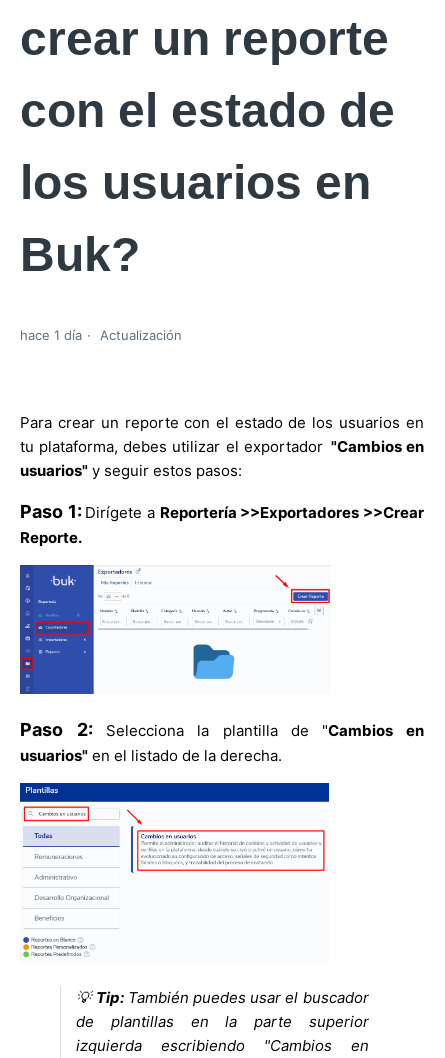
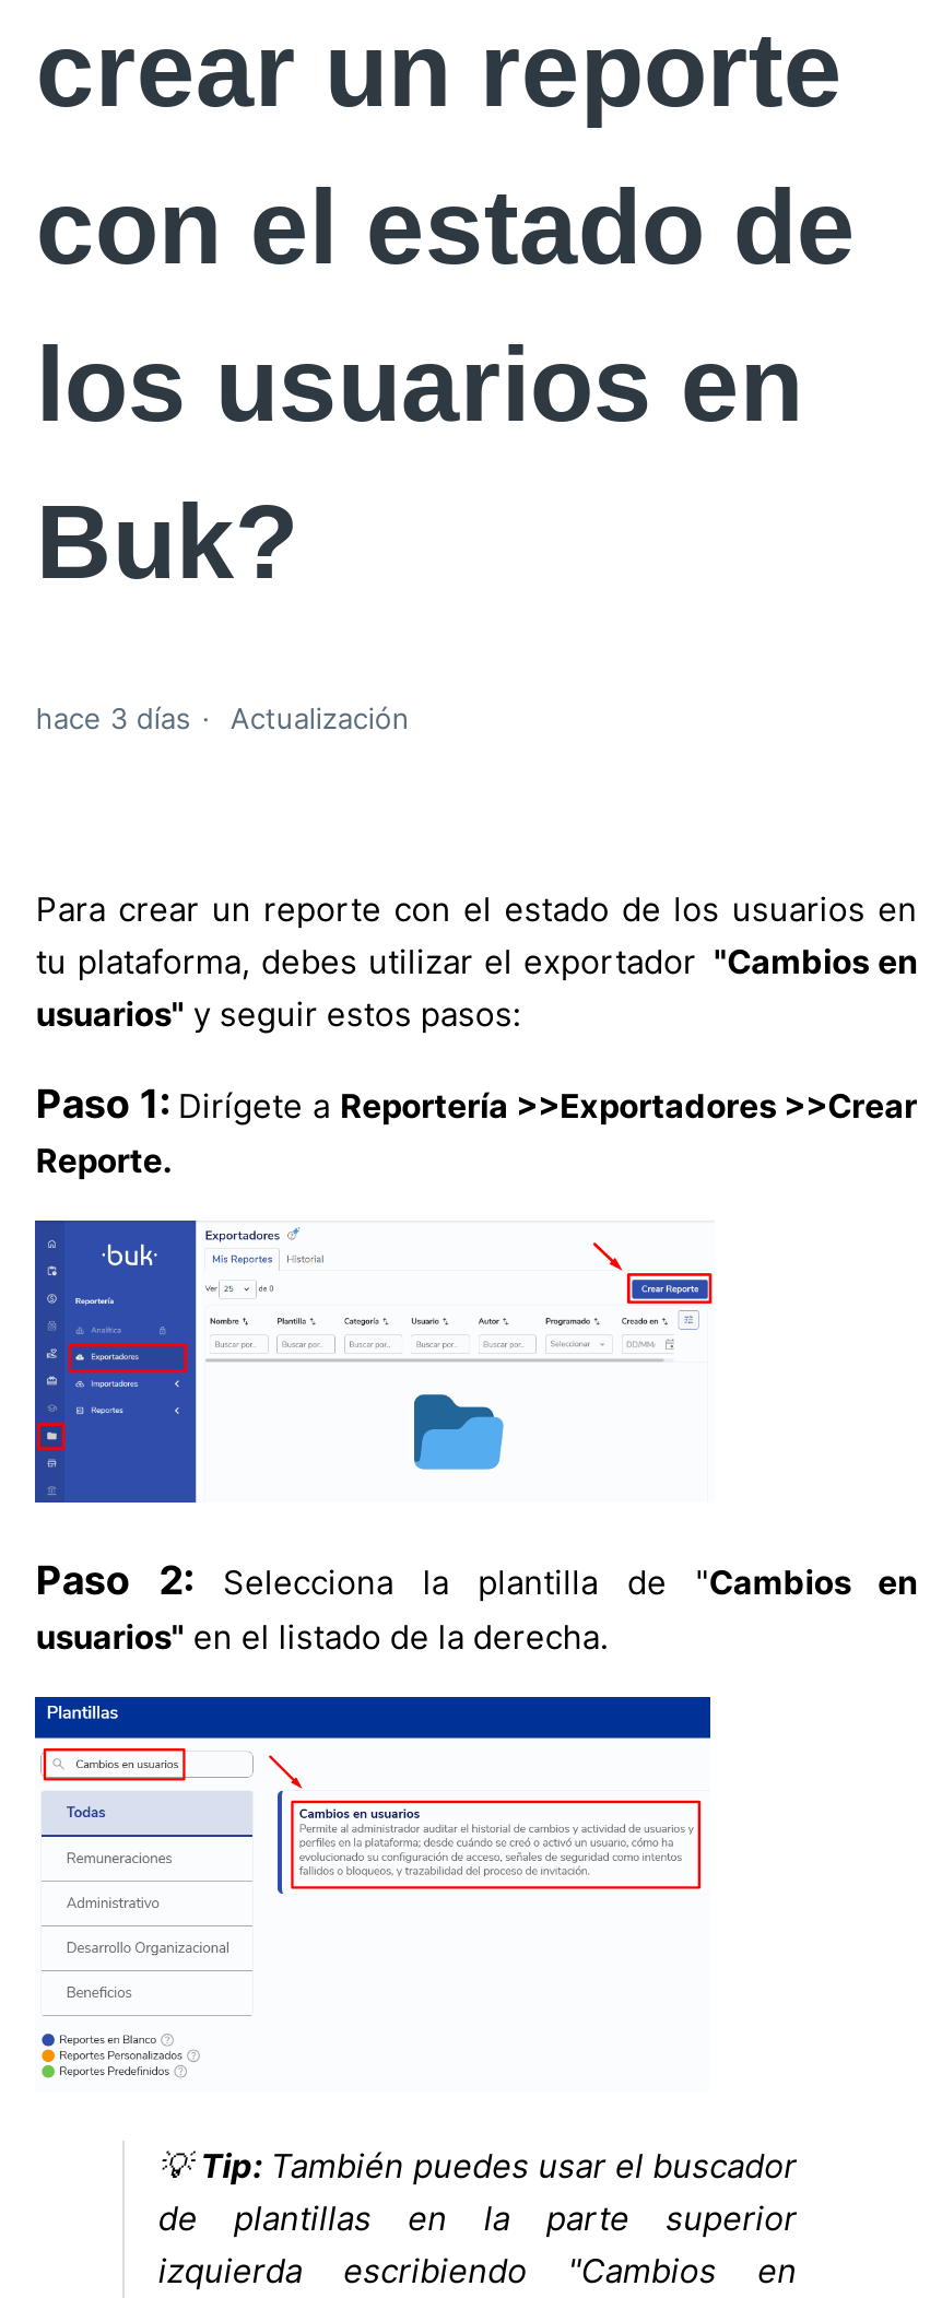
- hace 1 día Actualización
+ hace 3 días Actualización
